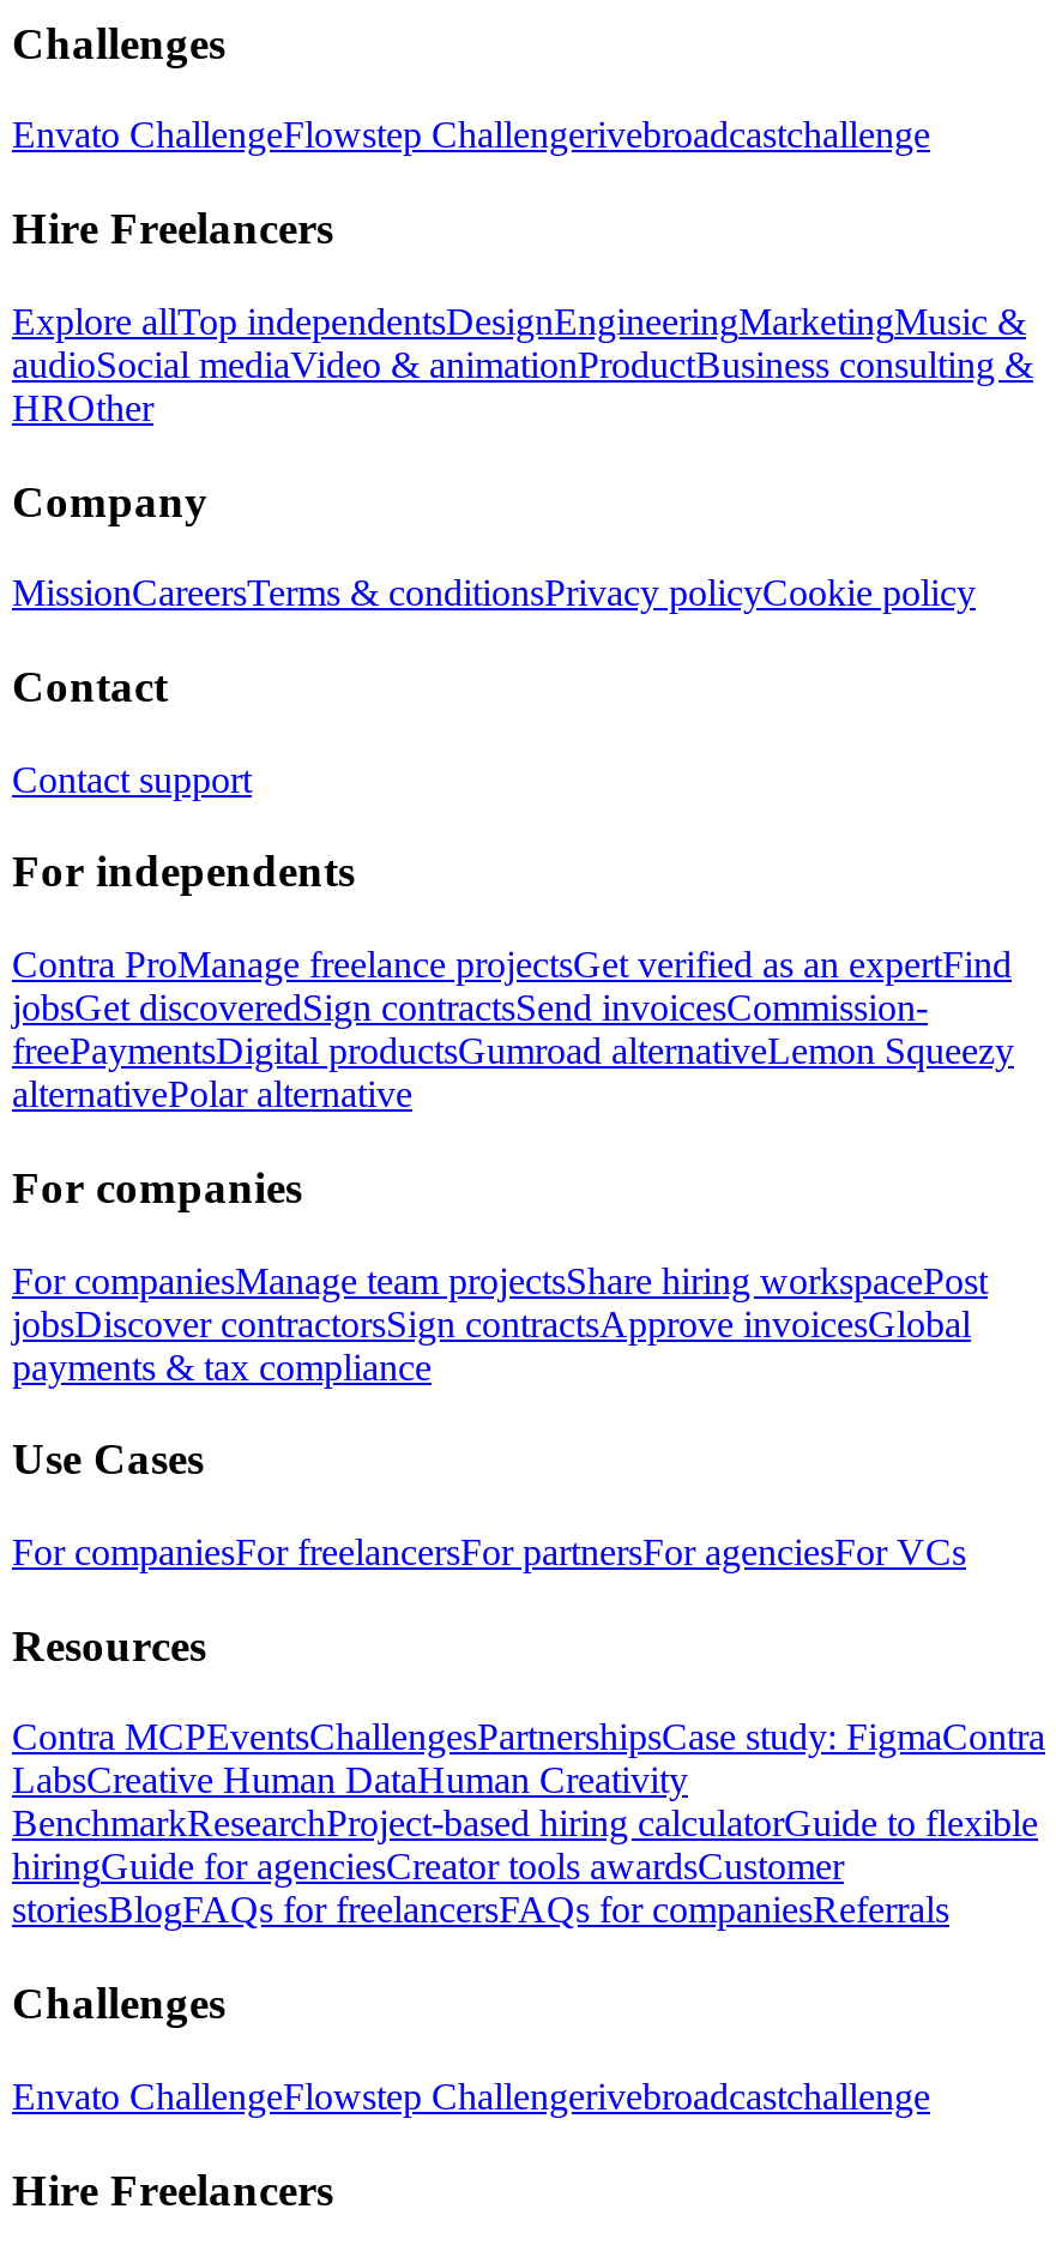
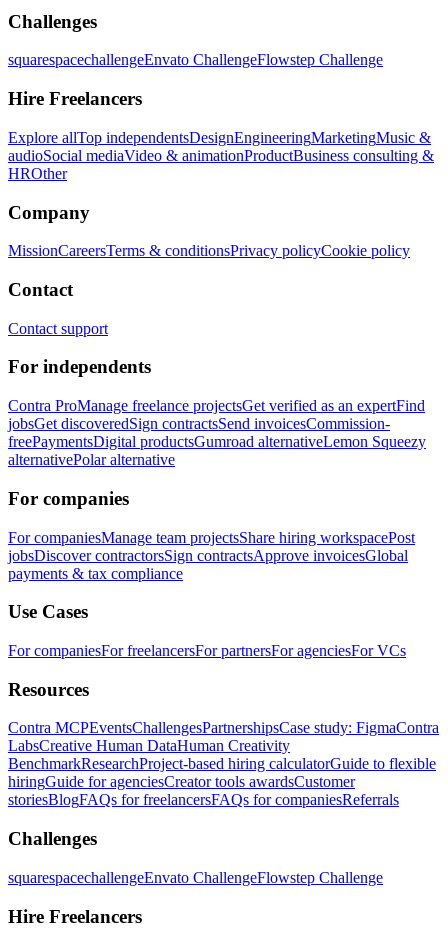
- Envato ChallengeFlowstep Challengerivebroadcastchallenge
+ squarespacechallengeEnvato ChallengeFlowstep Challenge

- Envato ChallengeFlowstep Challengerivebroadcastchallenge
+ squarespacechallengeEnvato ChallengeFlowstep Challenge
